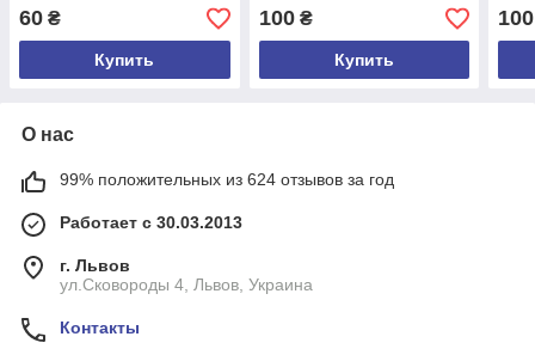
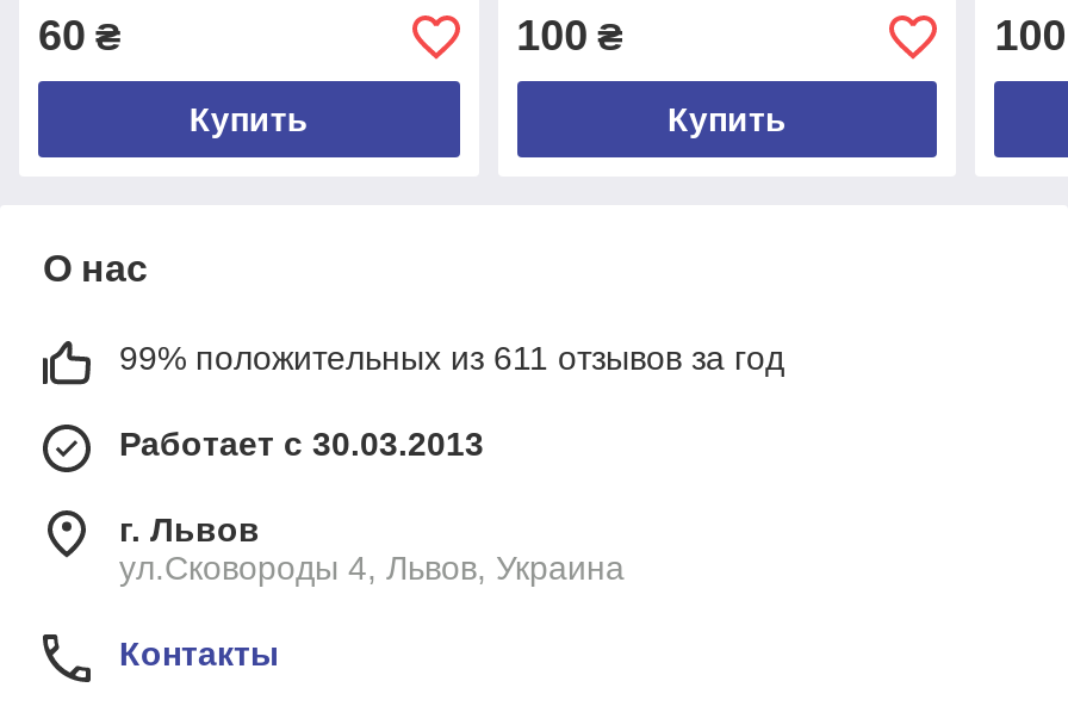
- 99% положительных из 624 отзывов за год
+ 99% положительных из 611 отзывов за год
